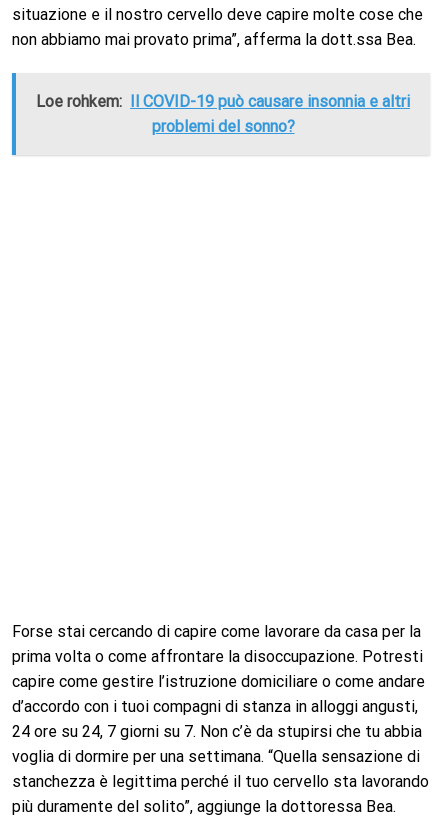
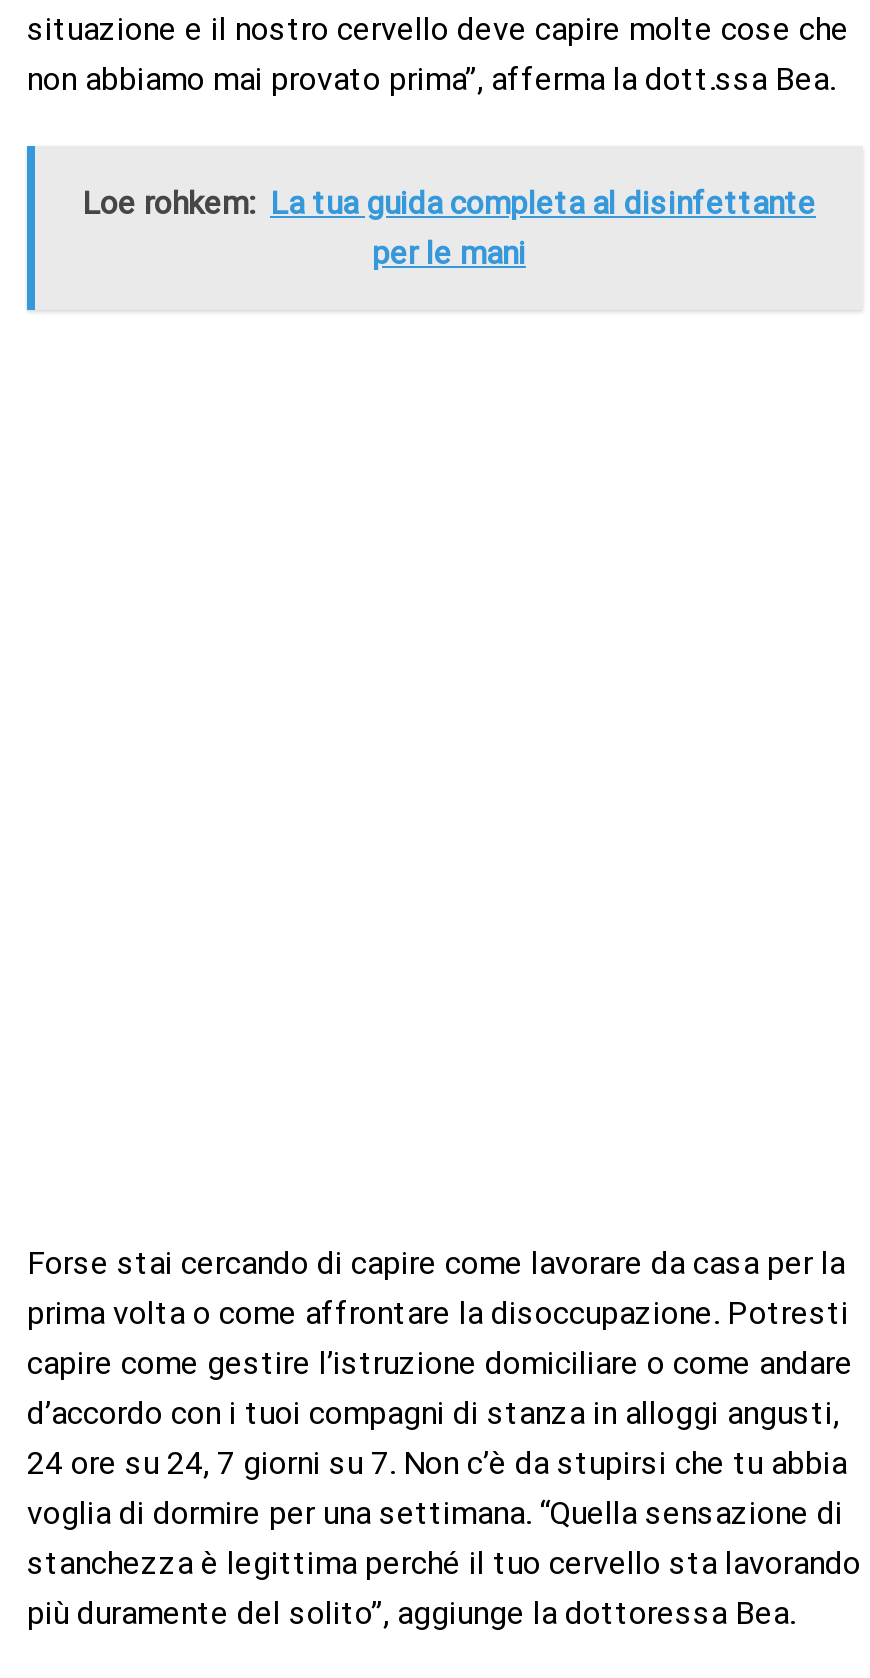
- Loe rohkem: Il COVID-19 può causare insonnia e altri
- problemi del sonno?
+ Loe rohkem: La tua guida completa al disinfettante
+ per le mani
